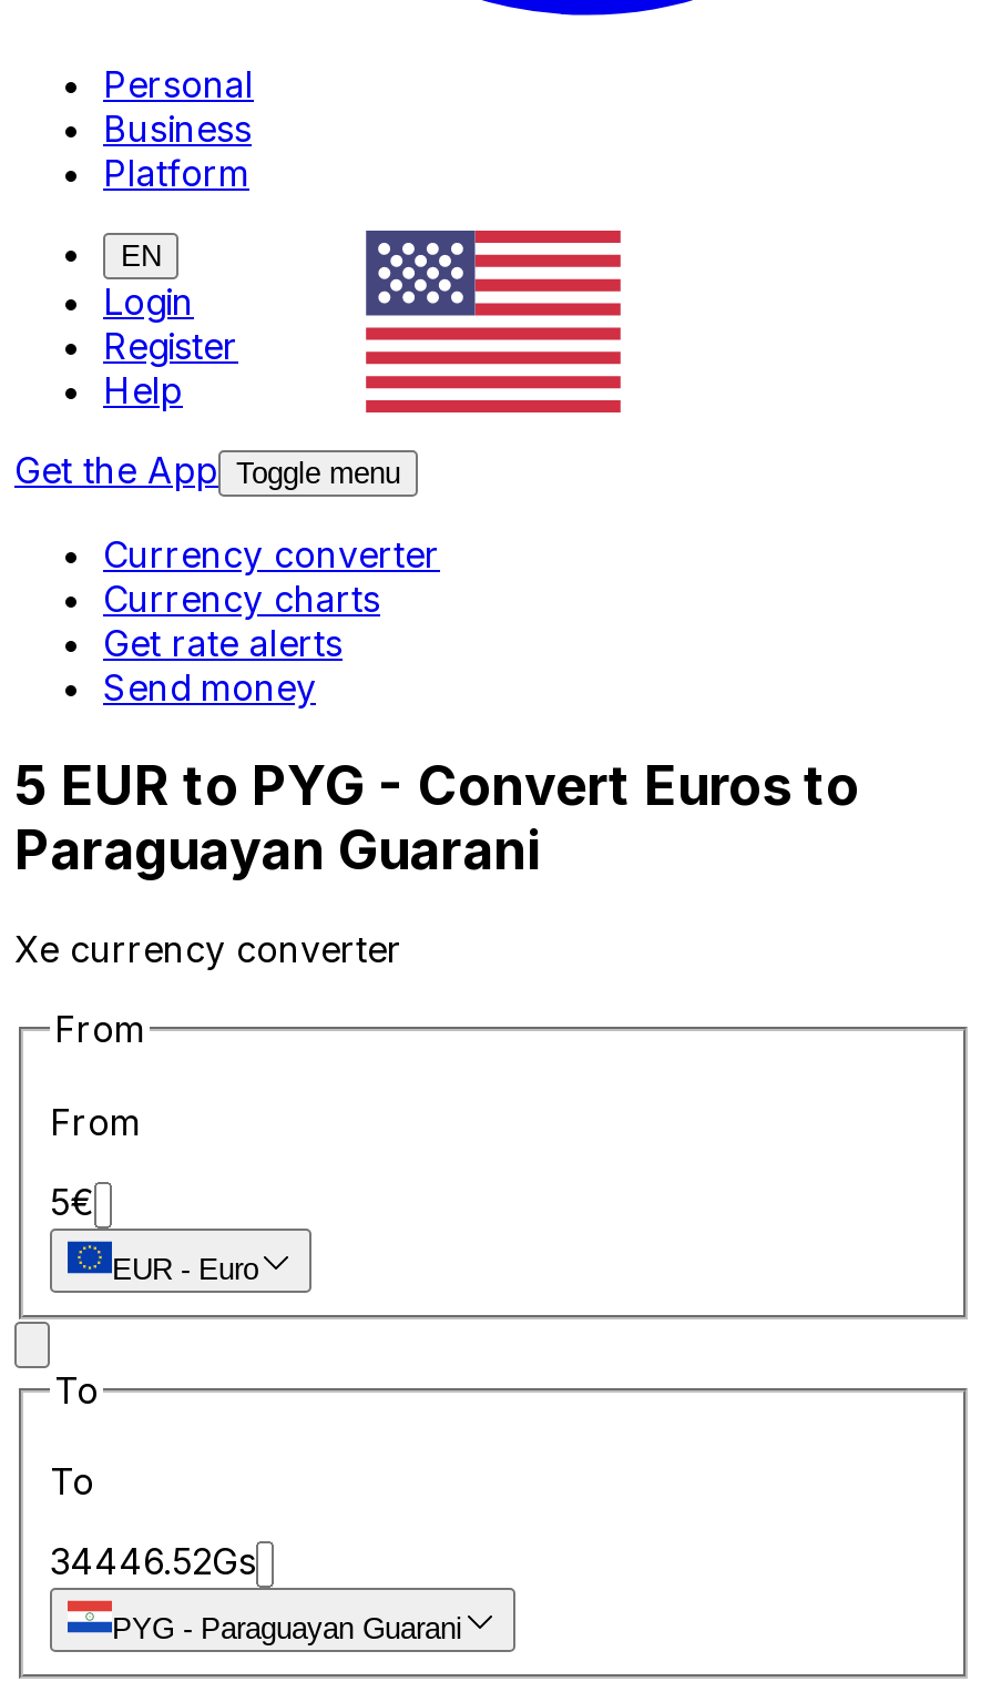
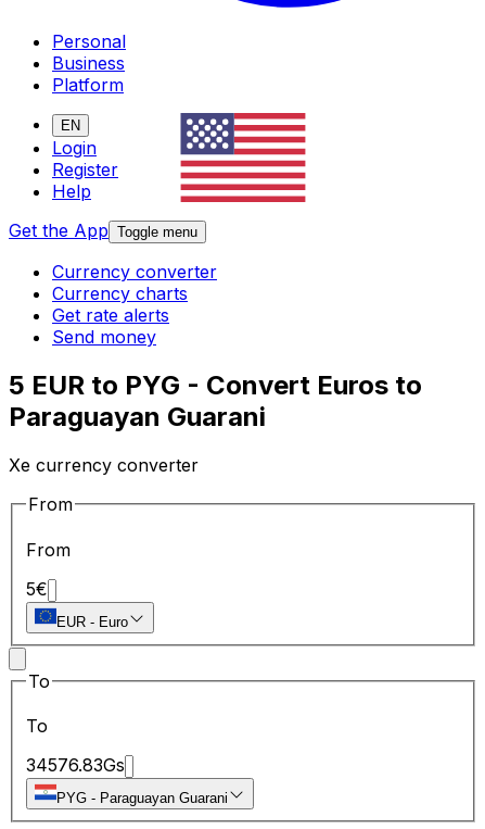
- 34446.52Gs
+ 34576.83Gs
